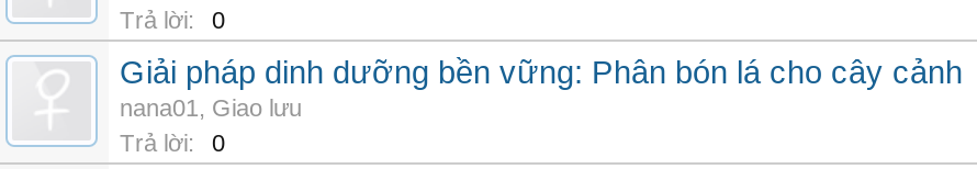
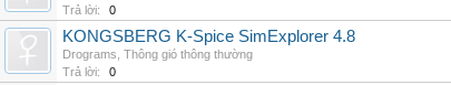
- Giải pháp dinh dưỡng bền vững: Phân bón lá cho cây cảnh
- nana01, Giao lưu
+ KONGSBERG K-Spice SimExplorer 4.8
+ Drograms, Thông gió thông thường
